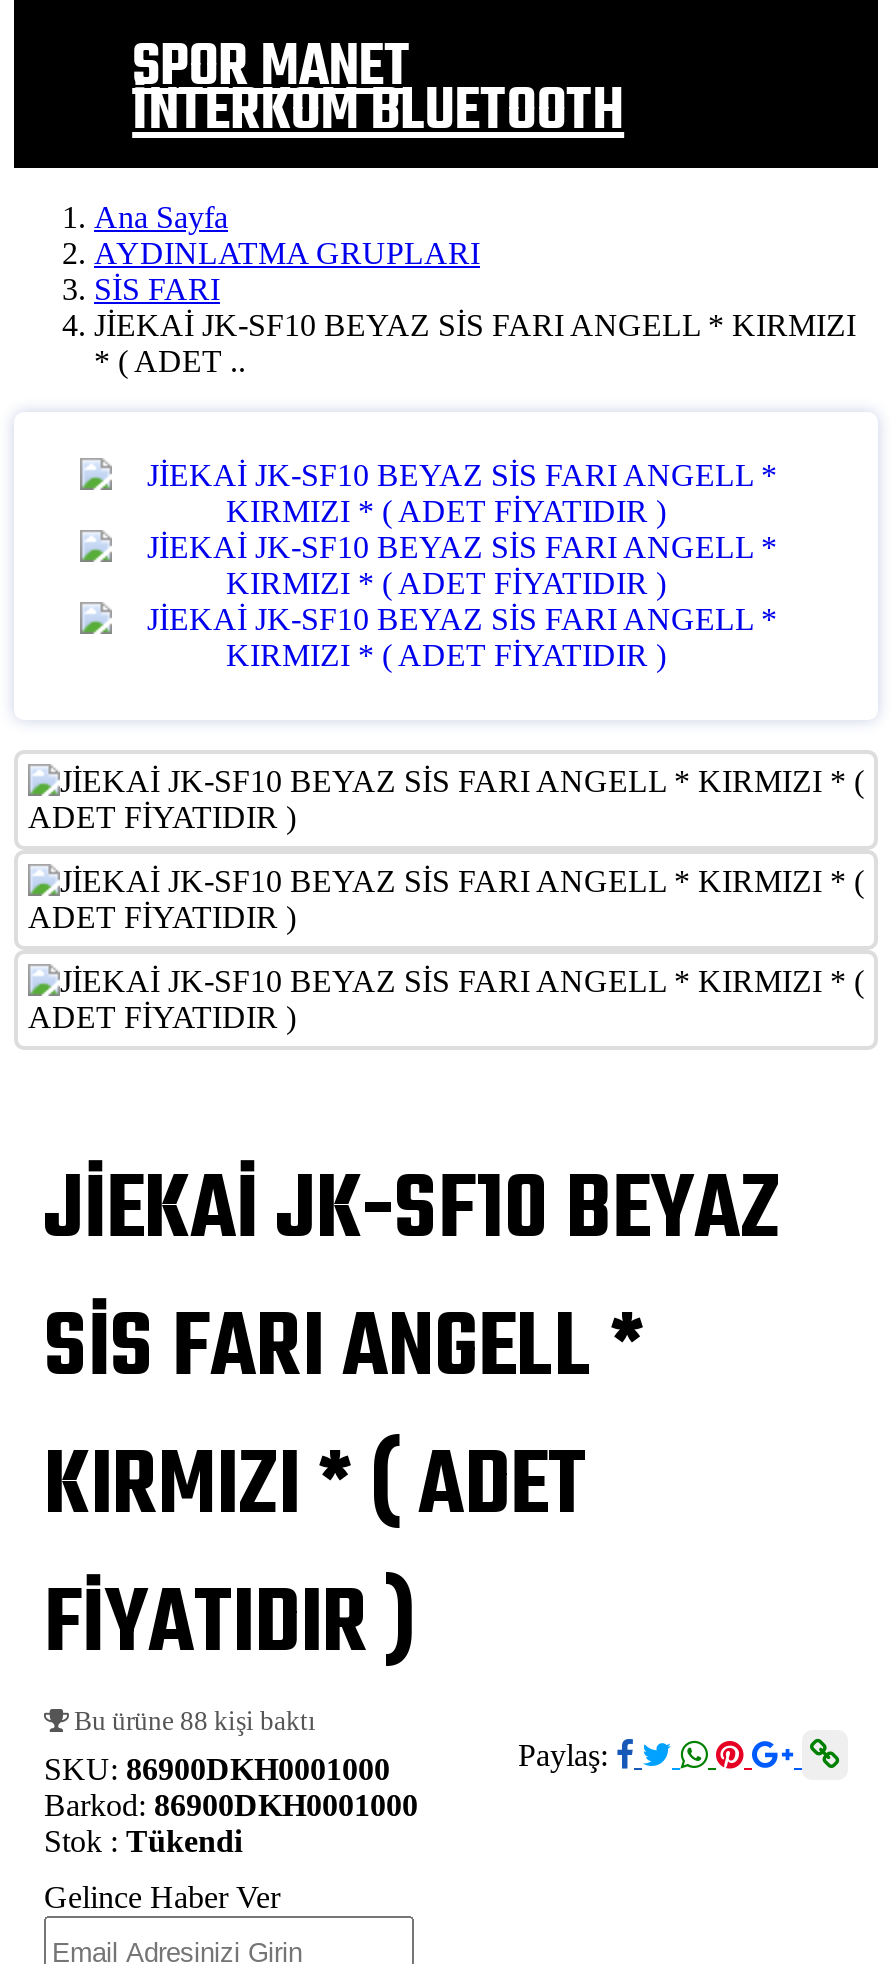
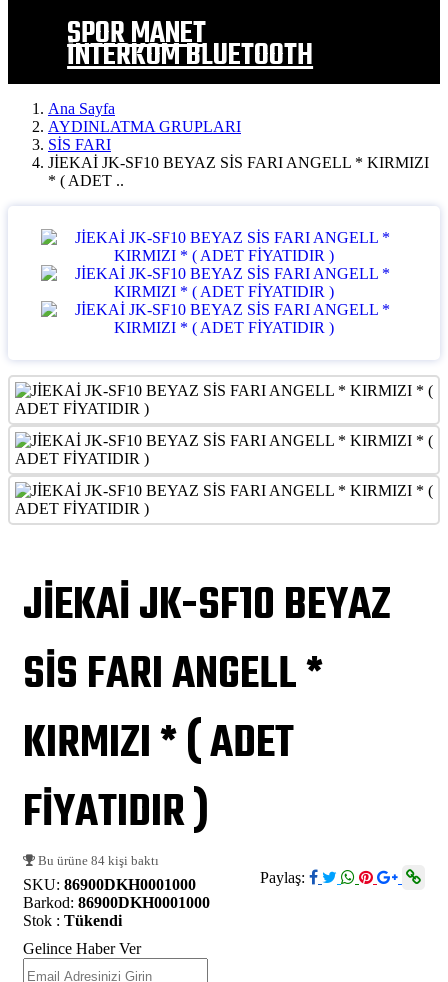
- Bu ürüne 88 kişi baktı
+ Bu ürüne 84 kişi baktı
